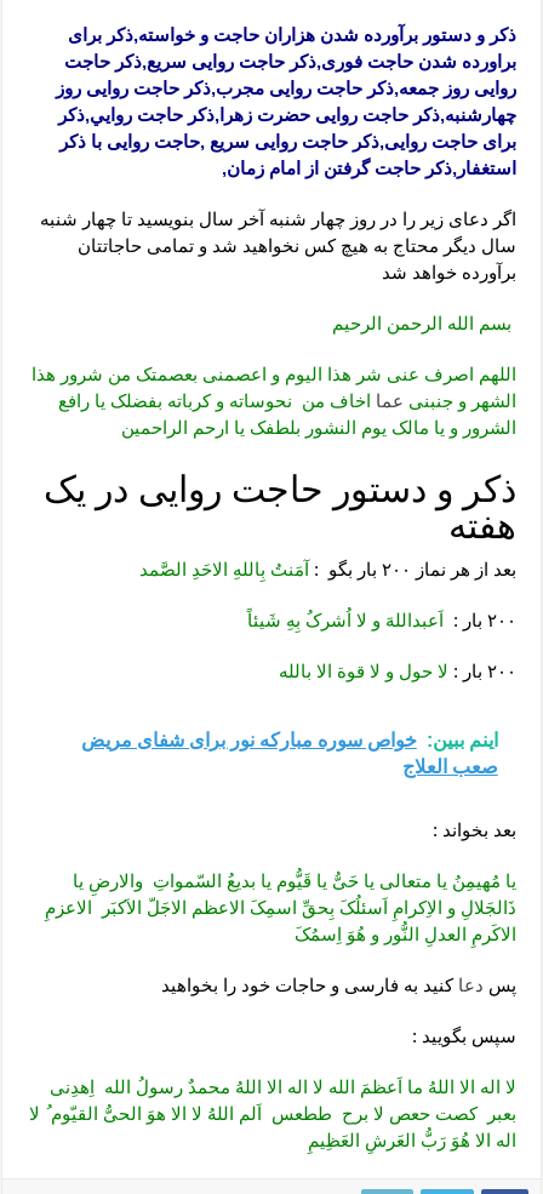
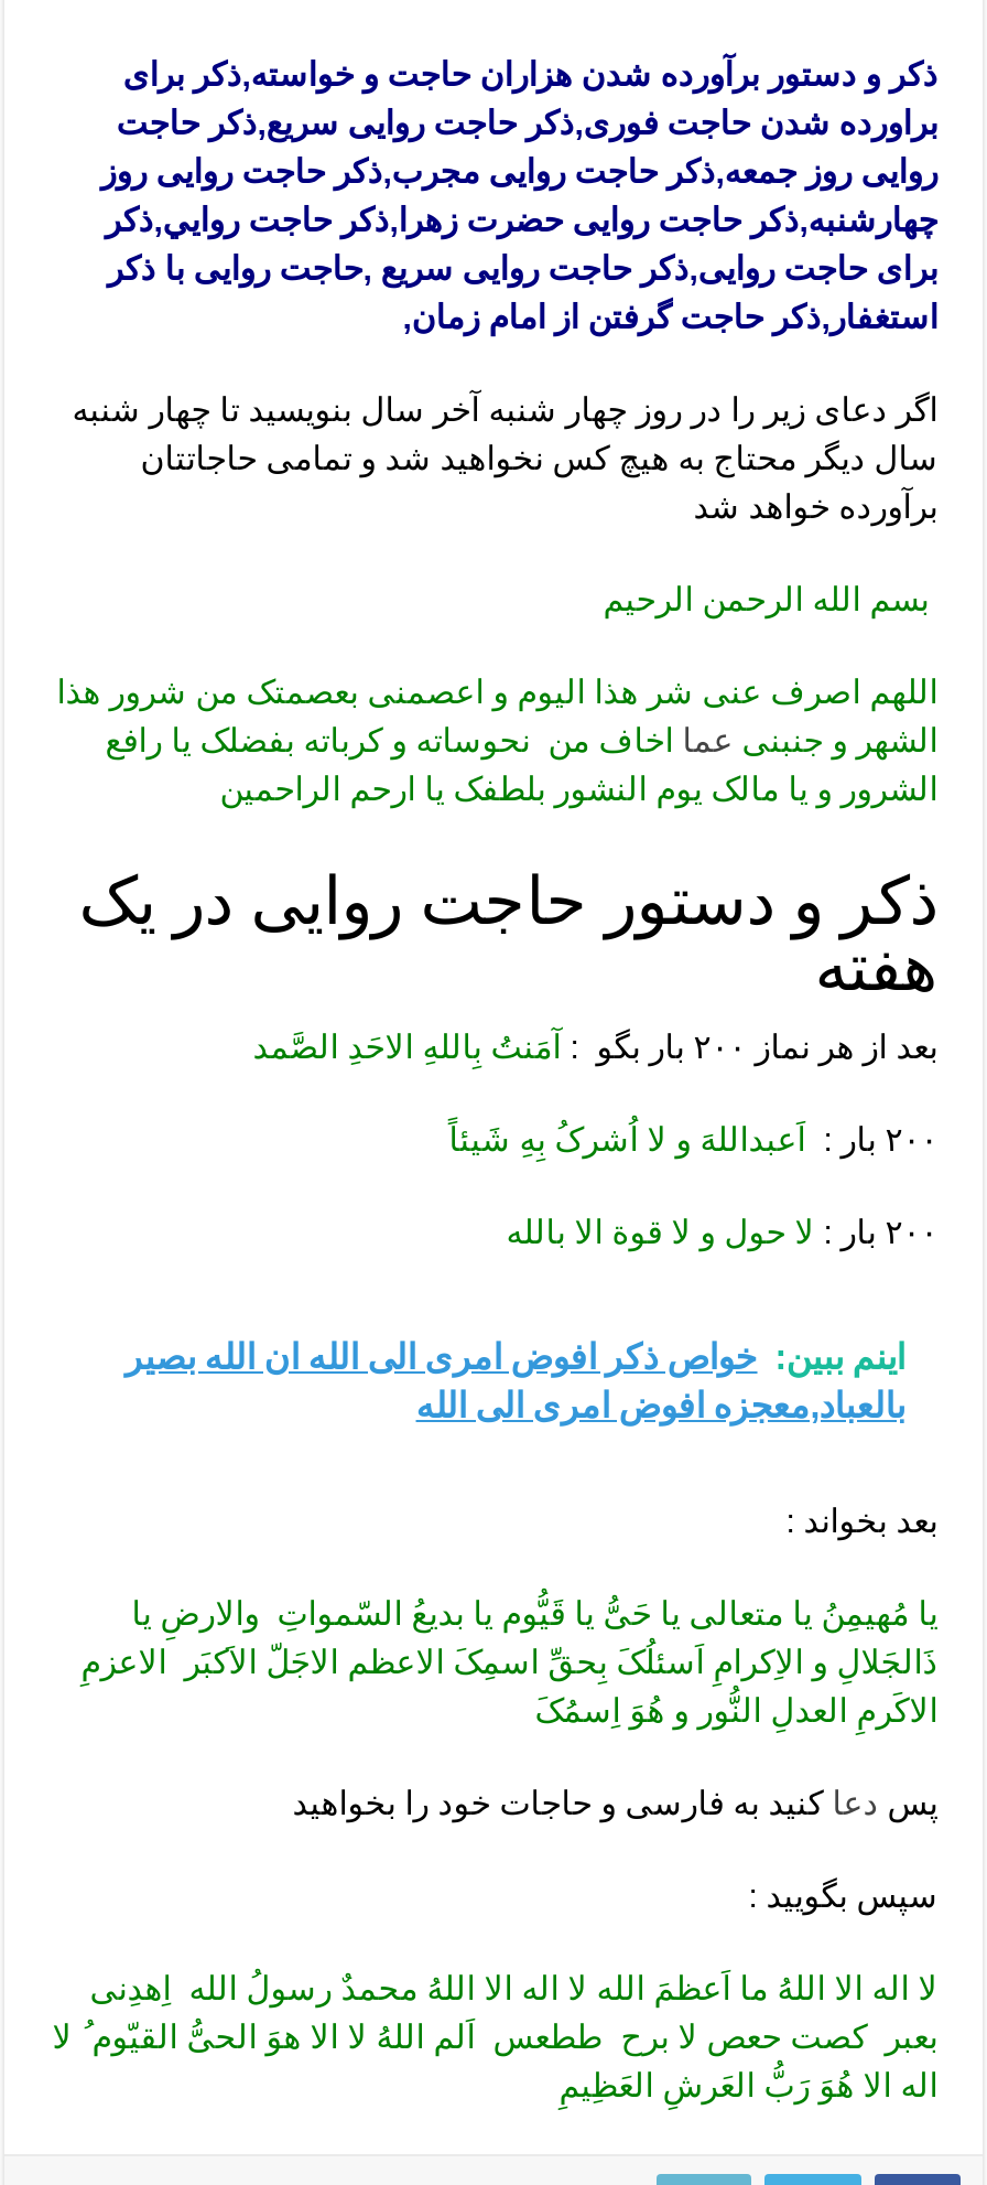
- اینم ببین: خواص سوره مبارکه نور برای شفای مریض
- صعب العلاج
+ اینم ببین: خواص ذکر افوض امری الی الله ان الله بصیر
+ بالعباد,معجزه افوض امری الی الله
